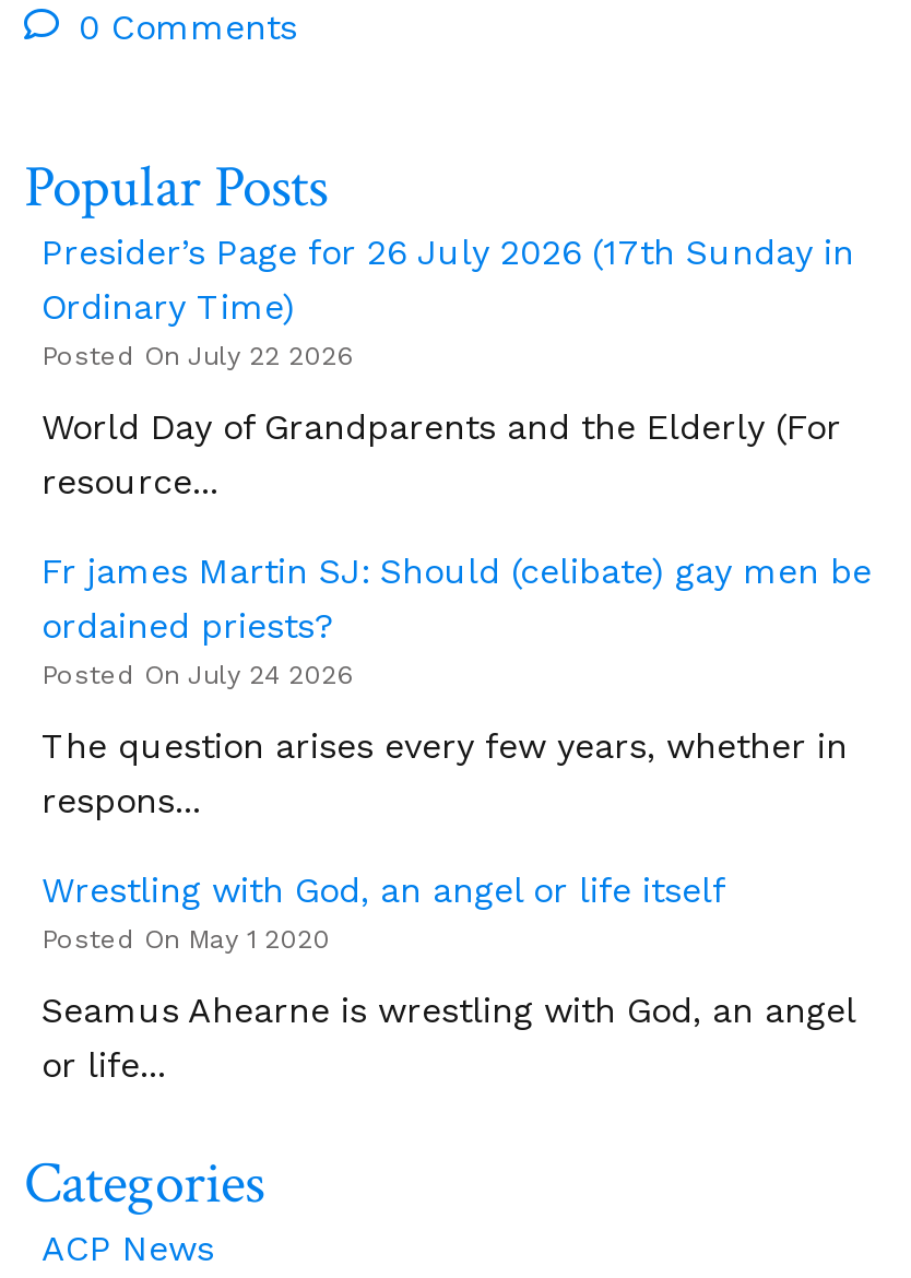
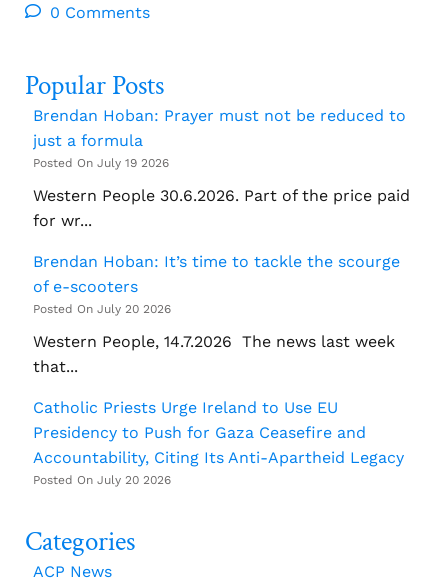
- Presider’s Page for 26 July 2026 (17th Sunday in
- Ordinary Time)
- Posted On July 22 2026
- World Day of Grandparents and the Elderly (For
- resource...
- Fr james Martin SJ: Should (celibate) gay men be
- ordained priests?
- Posted On July 24 2026
- The question arises every few years, whether in
- respons...
- Wrestling with God, an angel or life itself
- Posted On May 1 2020
- Seamus Ahearne is wrestling with God, an angel
- or life...
+ Brendan Hoban: Prayer must not be reduced to
+ just a formula
+ Posted On July 19 2026
+ Western People 30.6.2026. Part of the price paid
+ for wr...
+ Brendan Hoban: It’s time to tackle the scourge
+ of e-scooters
+ Posted On July 20 2026
+ Western People, 14.7.2026 The news last week
+ that...
+ Catholic Priests Urge Ireland to Use EU
+ Presidency to Push for Gaza Ceasefire and
+ Accountability, Citing Its Anti-Apartheid Legacy
+ Posted On July 20 2026
